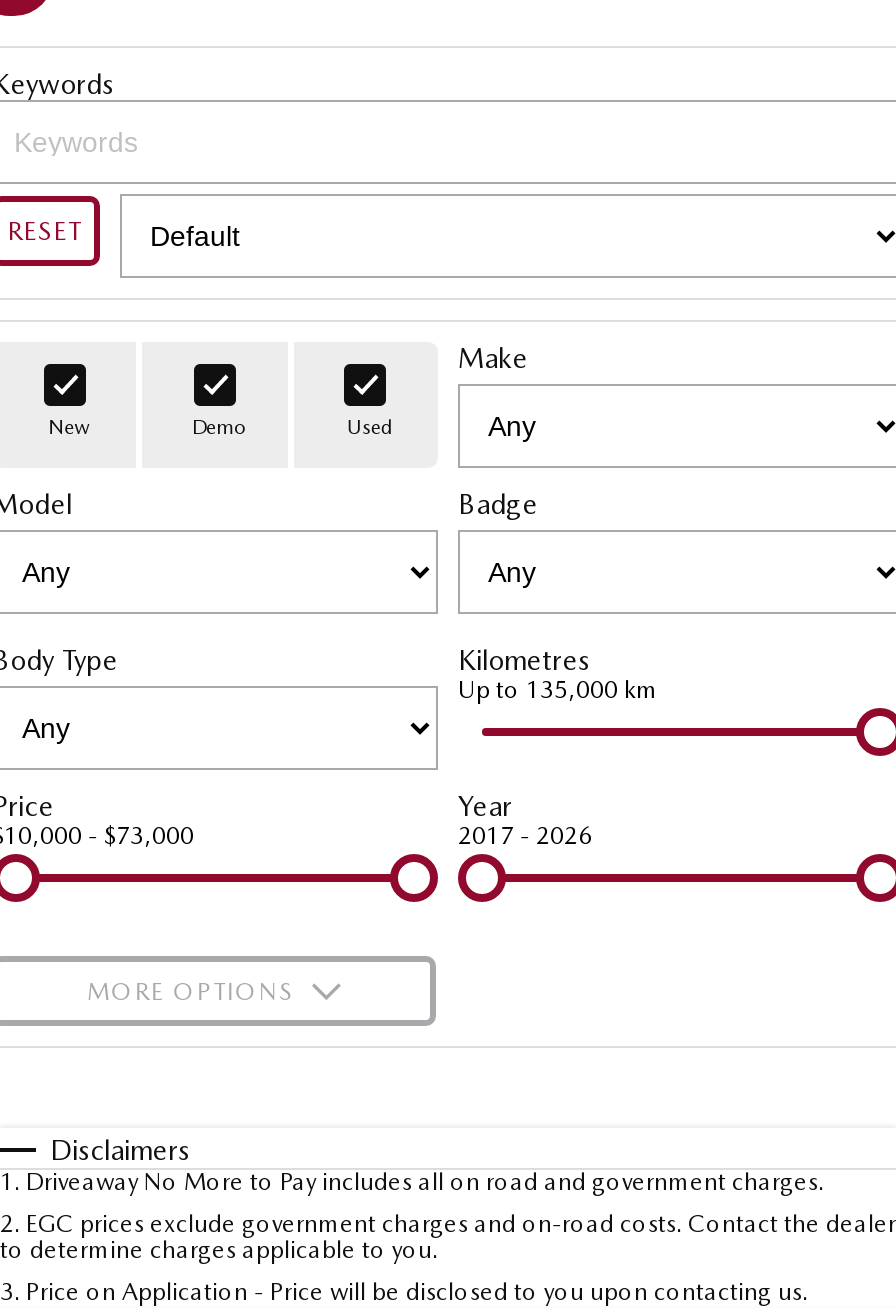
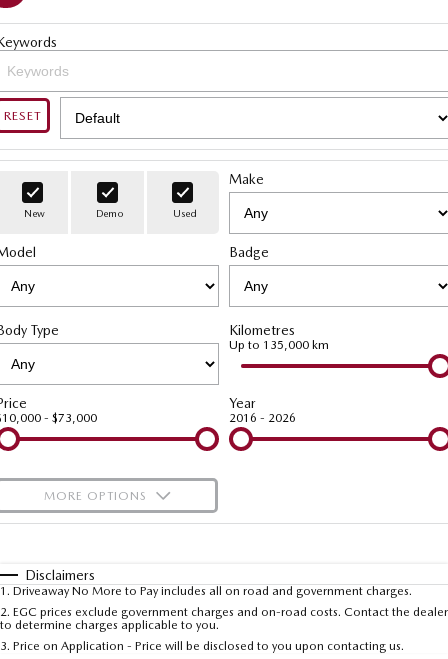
- 2017 - 2026
+ 2016 - 2026
